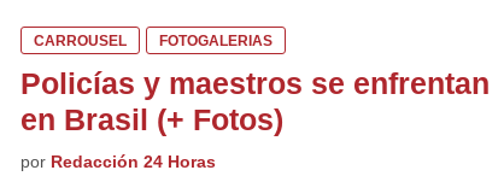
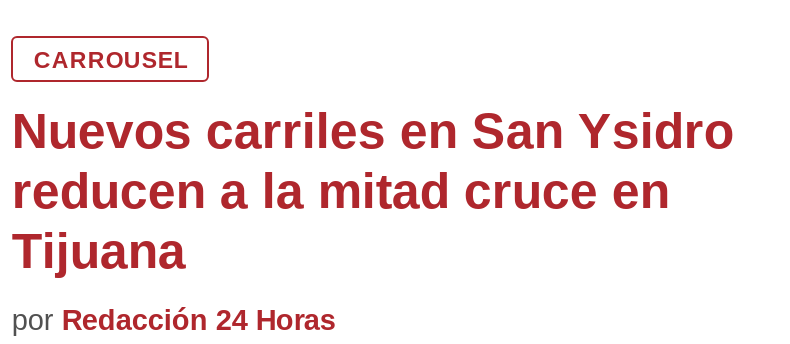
- FOTOGALERIAS
- Policías y maestros se enfrentan
- en Brasil (+ Fotos)
+ Nuevos carriles en San Ysidro
+ reducen a la mitad cruce en
+ Tijuana
